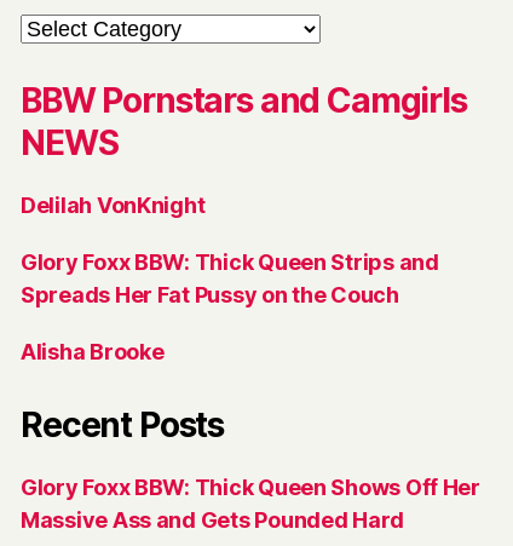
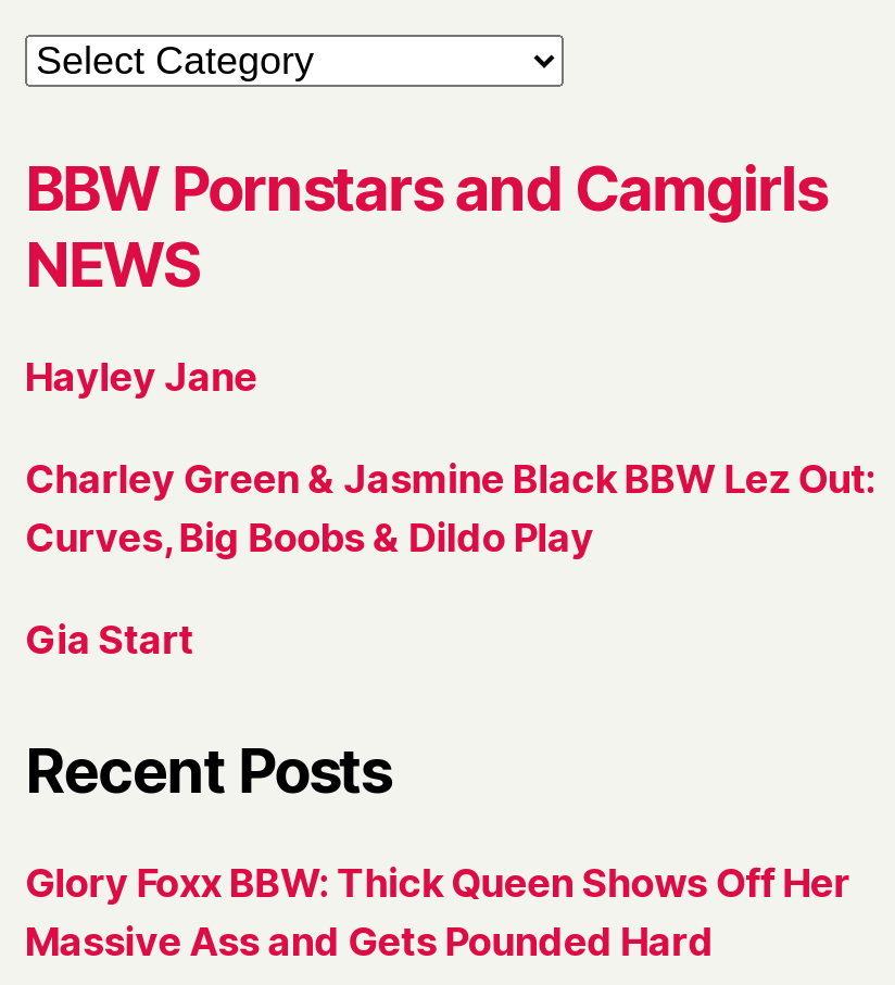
- Delilah VonKnight
+ Hayley Jane

- Glory Foxx BBW: Thick Queen Strips and
- Spreads Her Fat Pussy on the Couch
+ Charley Green & Jasmine Black BBW Lez Out:
+ Curves, Big Boobs & Dildo Play

- Alisha Brooke
+ Gia Start
